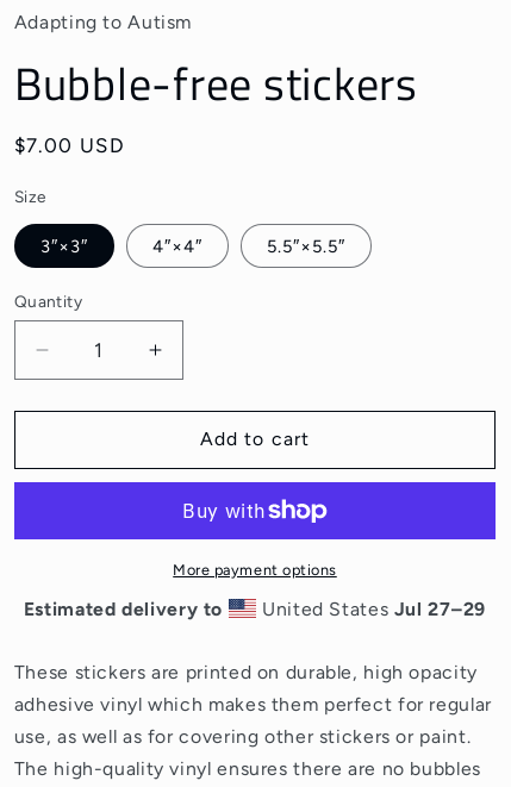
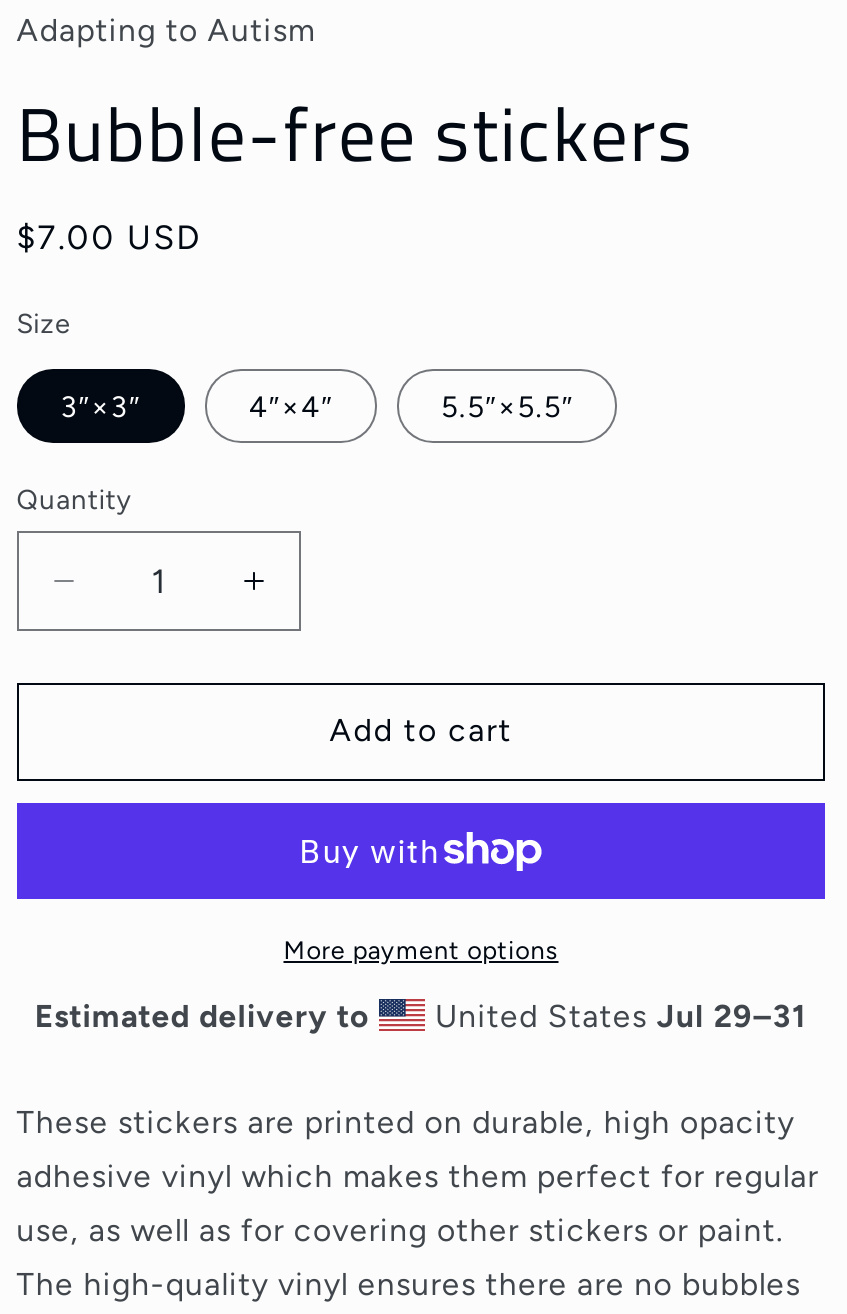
- United States Jul 27–29
+ United States Jul 29–31
